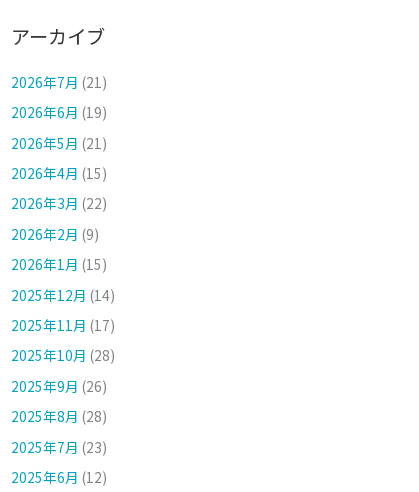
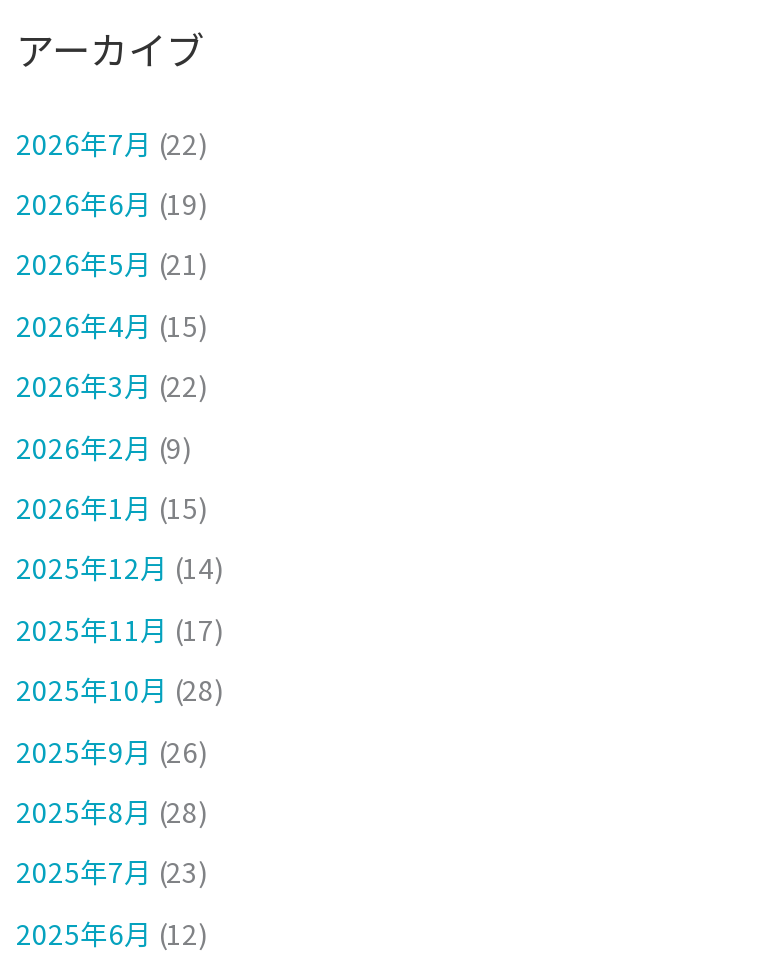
- 2026年7月(21)
+ 2026年7月(22)
